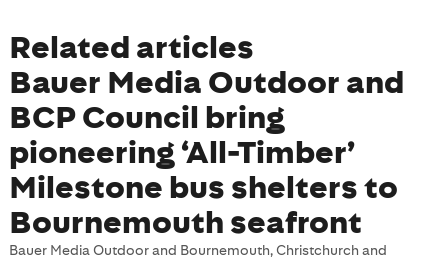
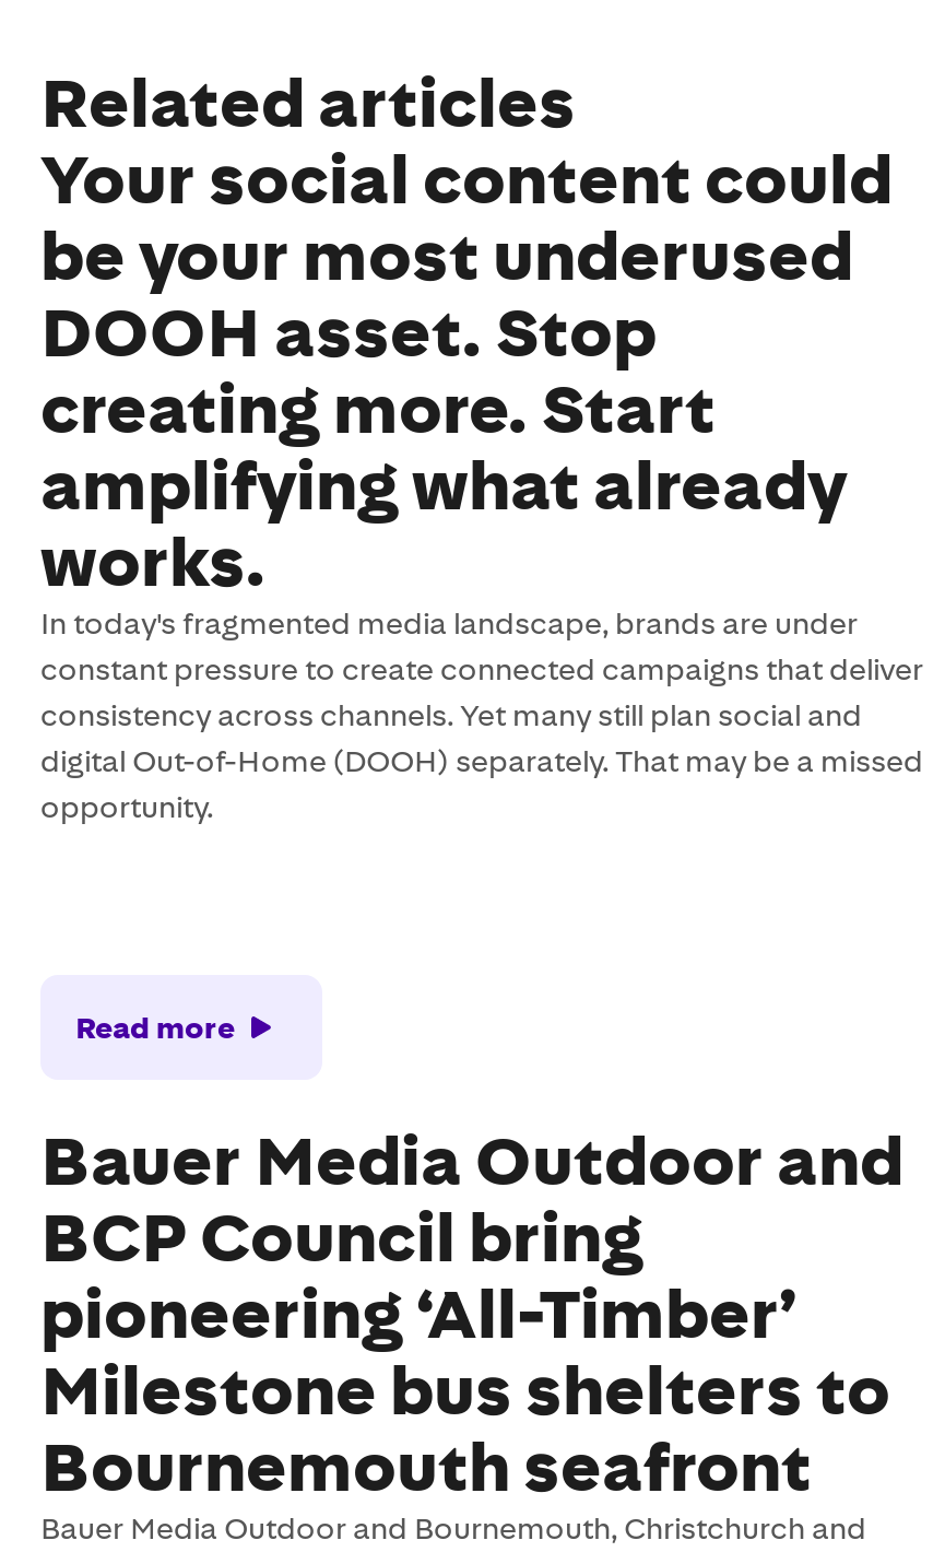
+ Your social content could
+ be your most underused
+ DOOH asset. Stop
+ creating more. Start
+ amplifying what already
+ works.
+ In today's fragmented media landscape, brands are under
+ constant pressure to create connected campaigns that deliver
+ consistency across channels. Yet many still plan social and
+ digital Out-of-Home (DOOH) separately. That may be a missed
+ opportunity.

+ Read more
